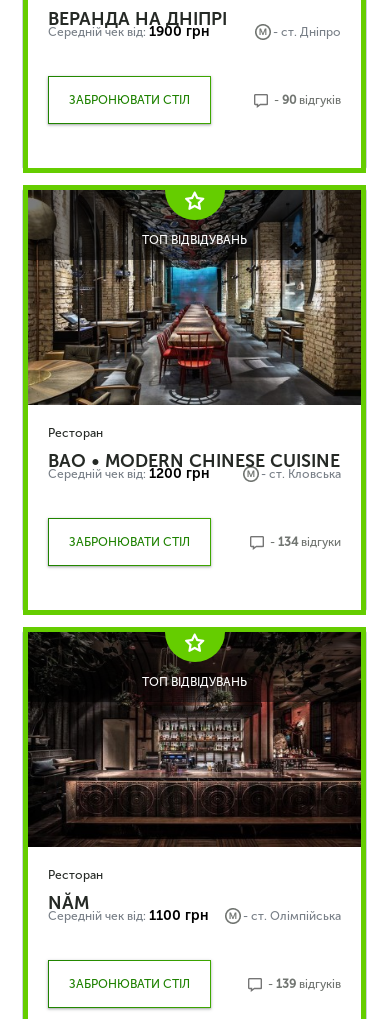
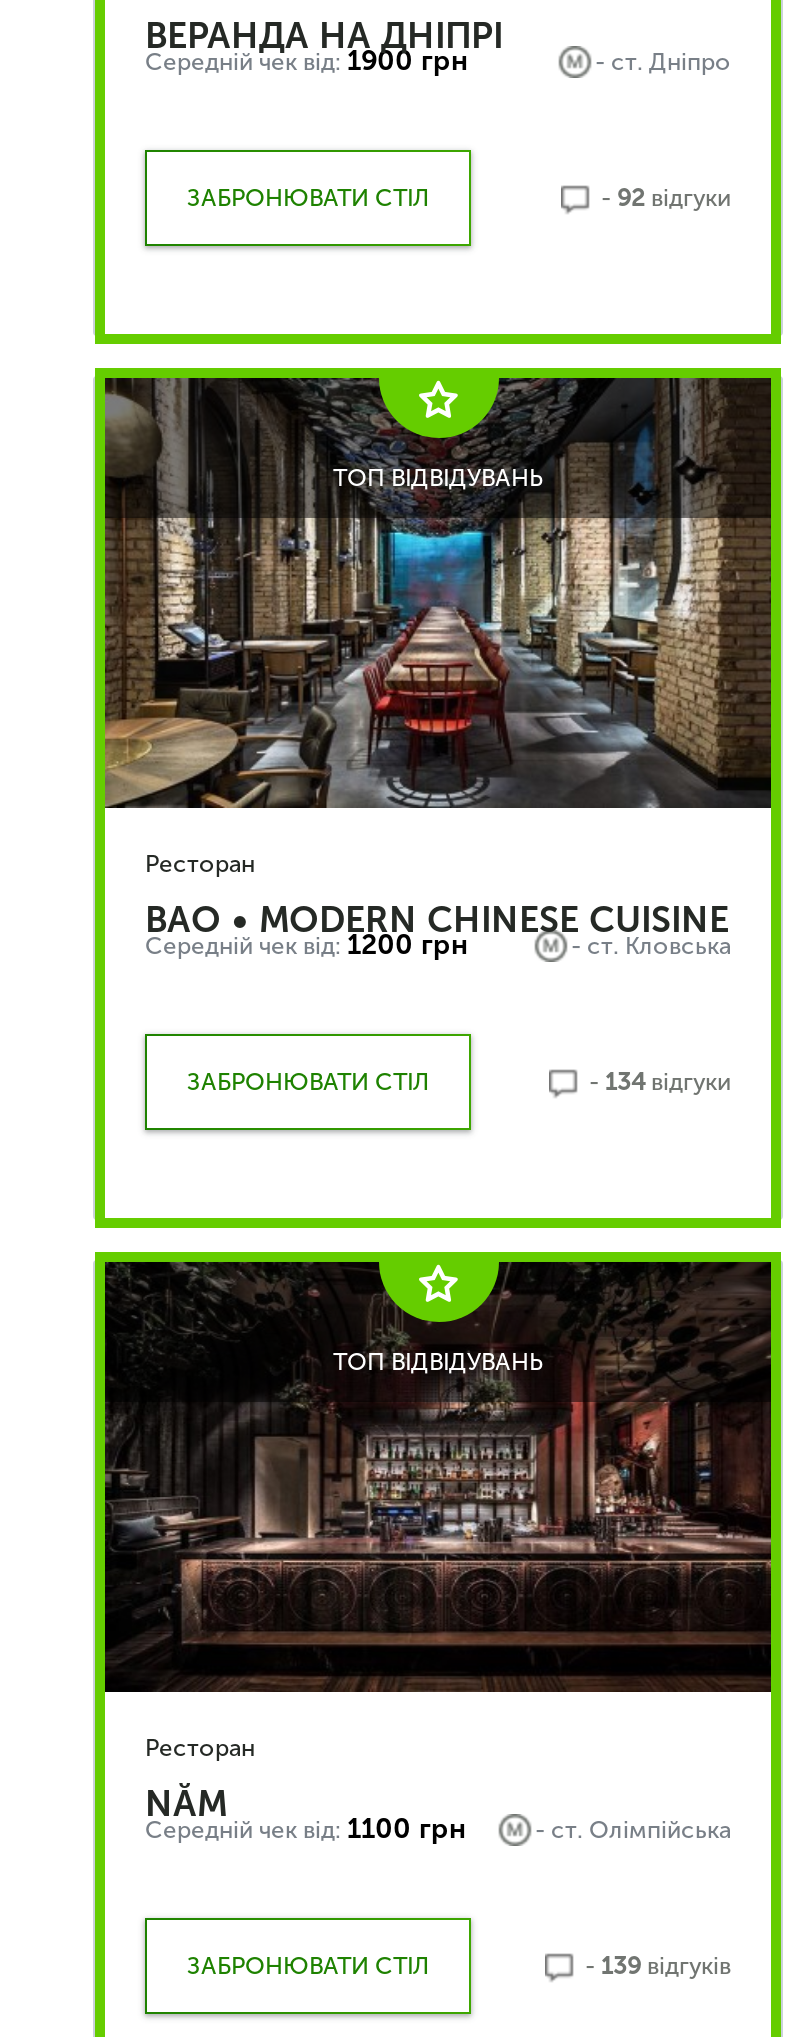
- - 90 відгуків
+ - 92 відгуки
